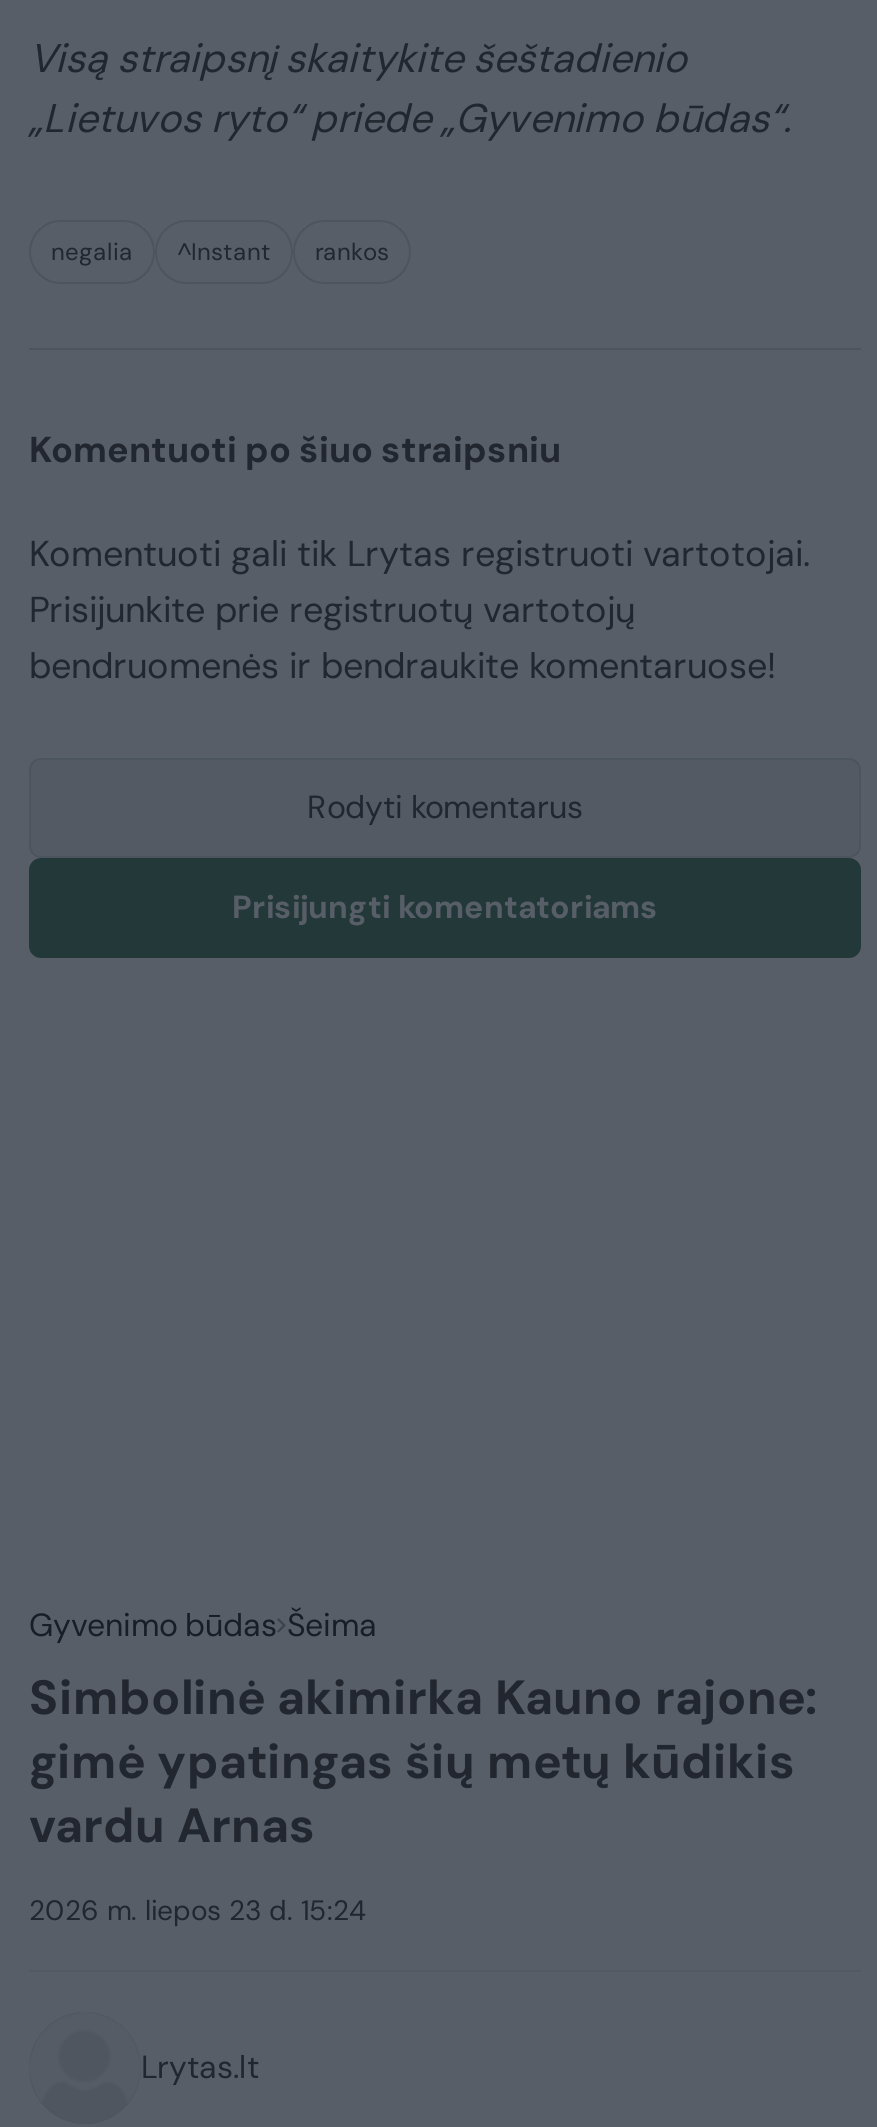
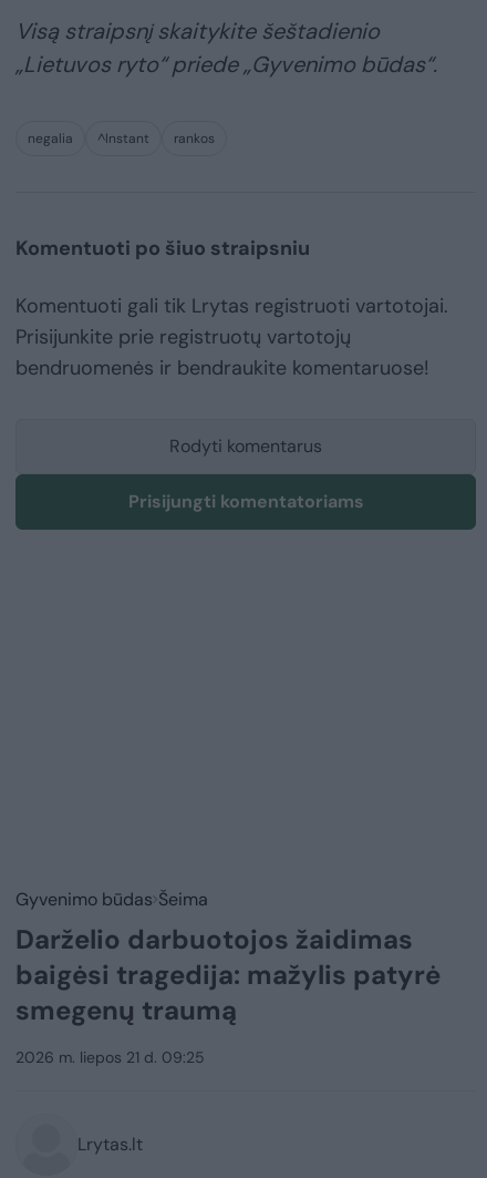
- Simbolinė akimirka Kauno rajone:
- gimė ypatingas šių metų kūdikis
- vardu Arnas
+ Darželio darbuotojos žaidimas
+ baigėsi tragedija: mažylis patyrė
+ smegenų traumą

- 2026 m. liepos 23 d. 15:24
+ 2026 m. liepos 21 d. 09:25
